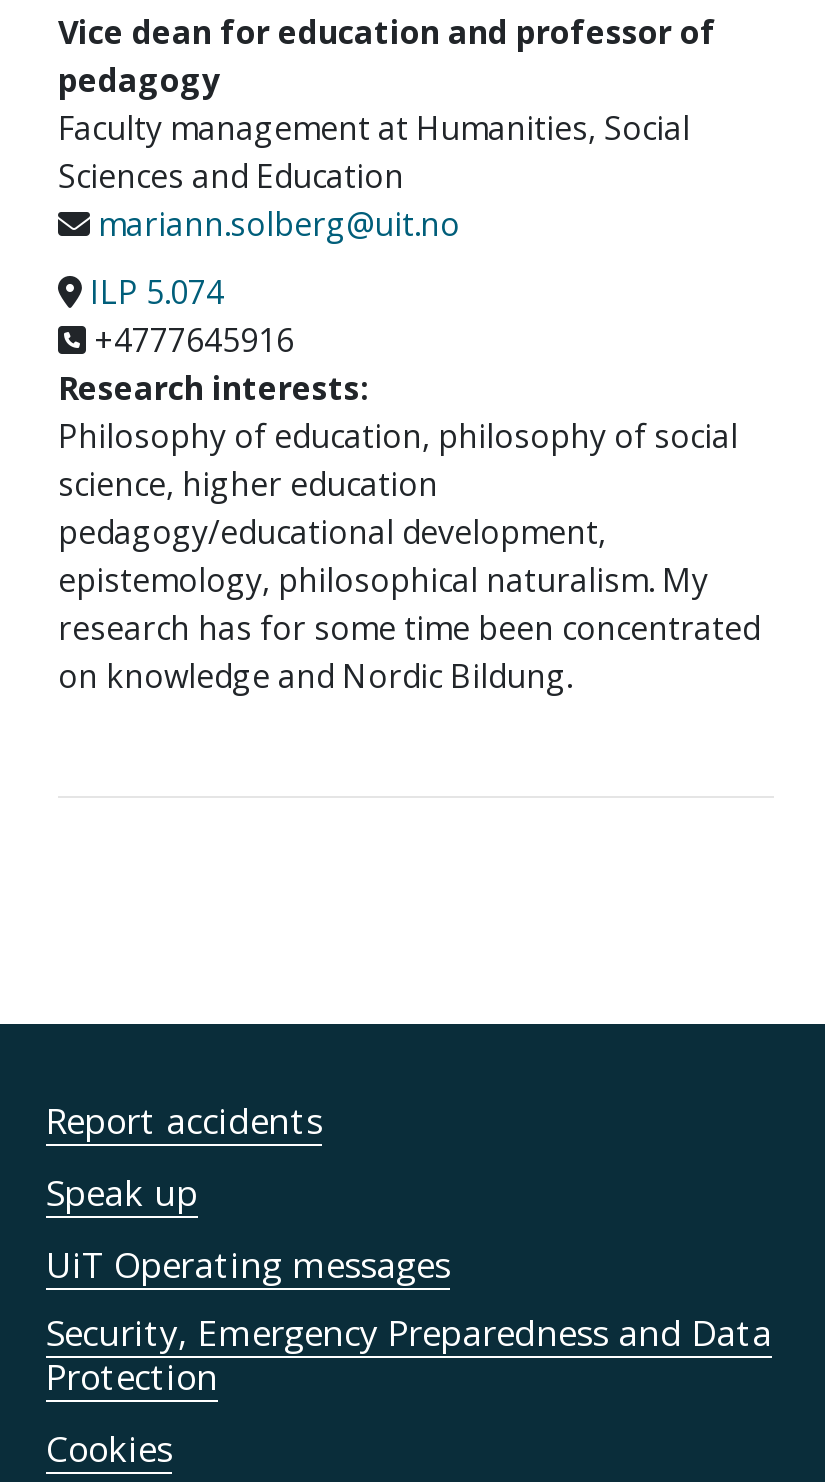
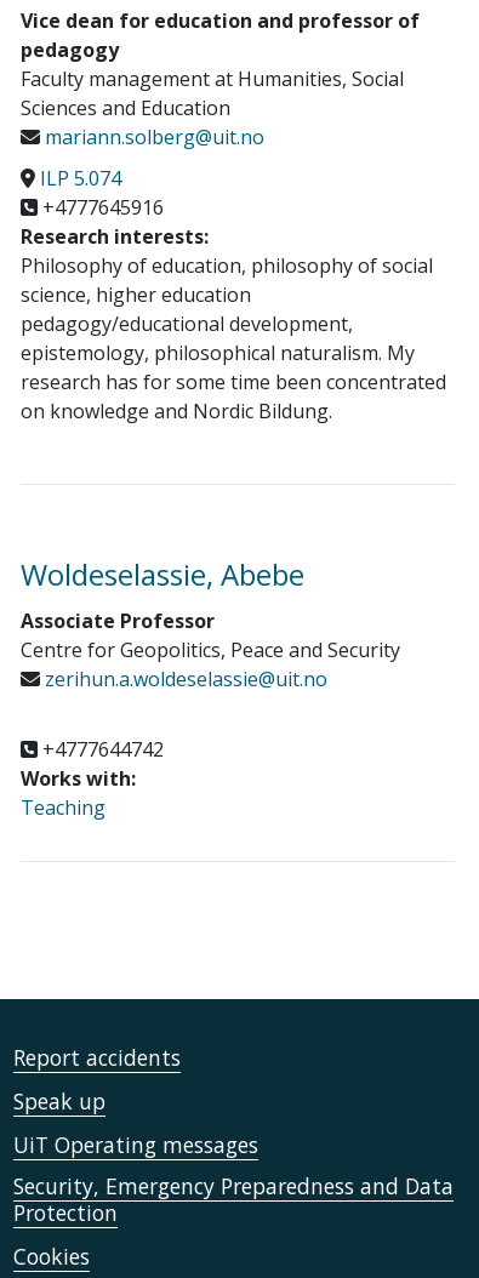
+ Woldeselassie, Abebe
+ Associate Professor
+ Centre for Geopolitics, Peace and Security
+ zerihun.a.woldeselassie@uit.no
+ +4777644742
+ Works with:
+ Teaching
